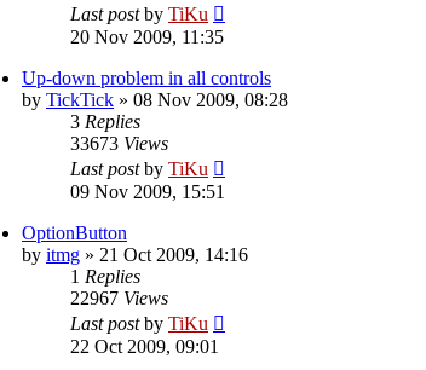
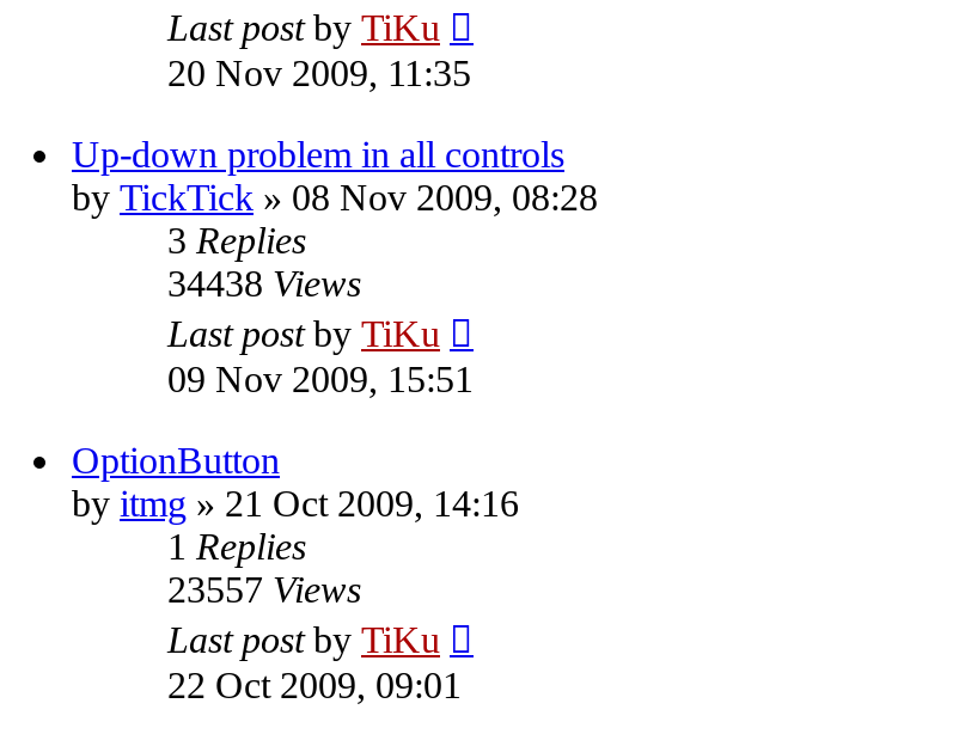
- 33673 Views
+ 34438 Views

- 22967 Views
+ 23557 Views
